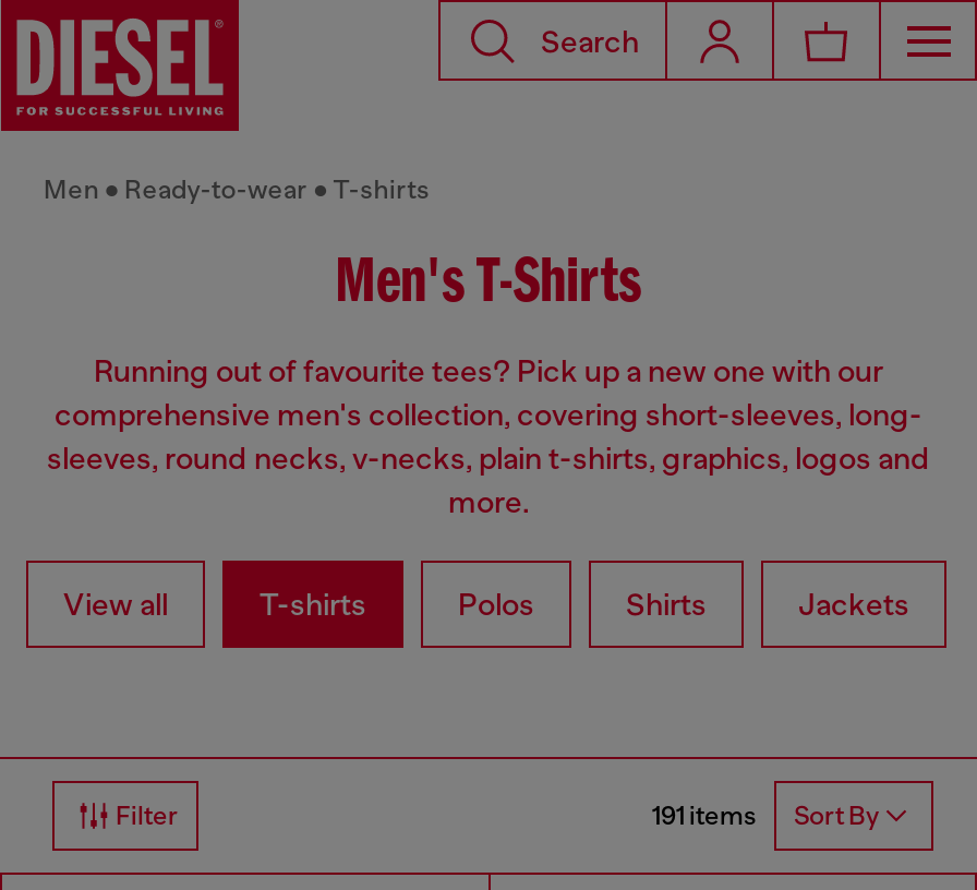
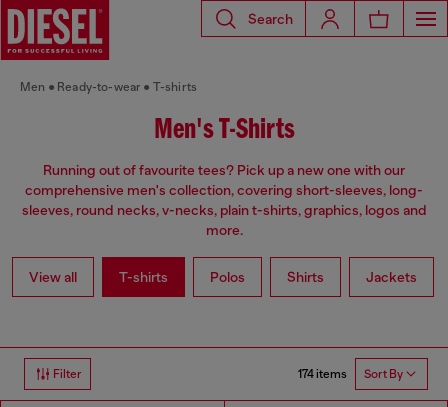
- 191 items Sort By
+ 174 items Sort By
